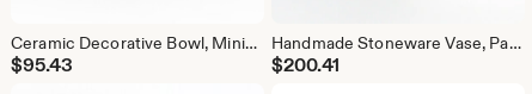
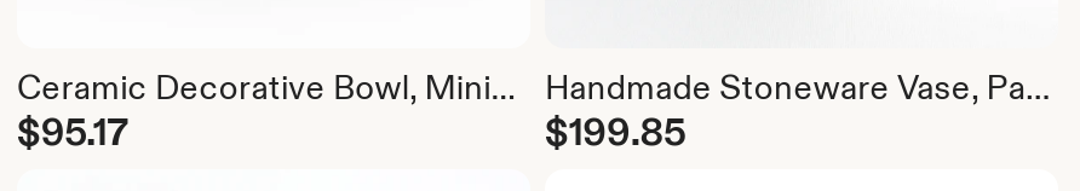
- $95.43
+ $95.17

- $200.41
+ $199.85
